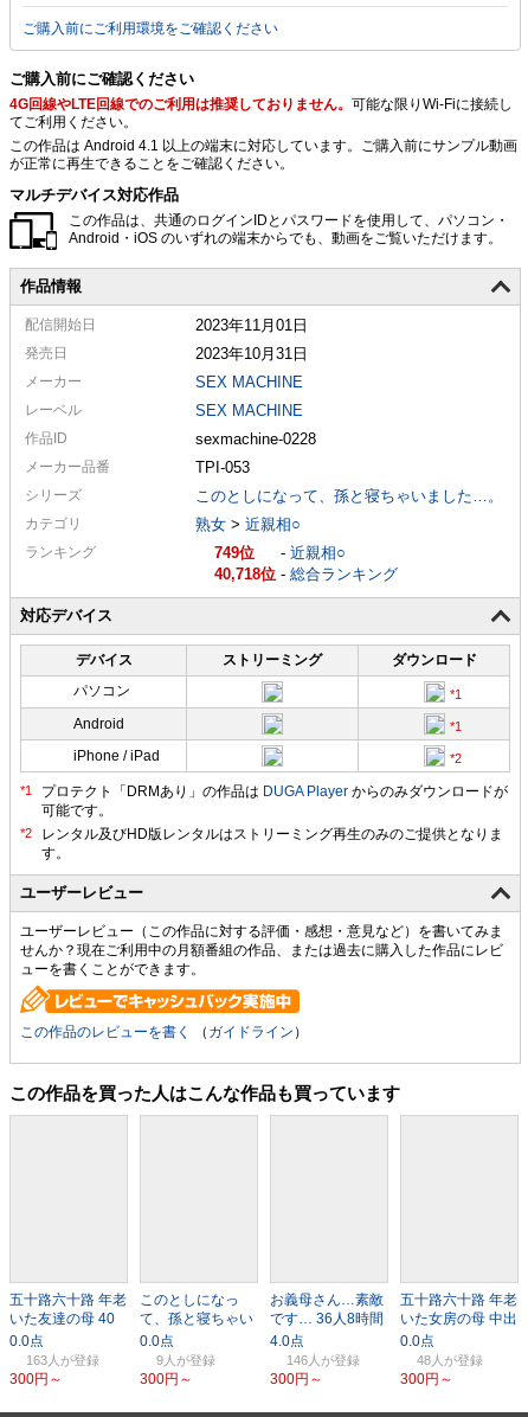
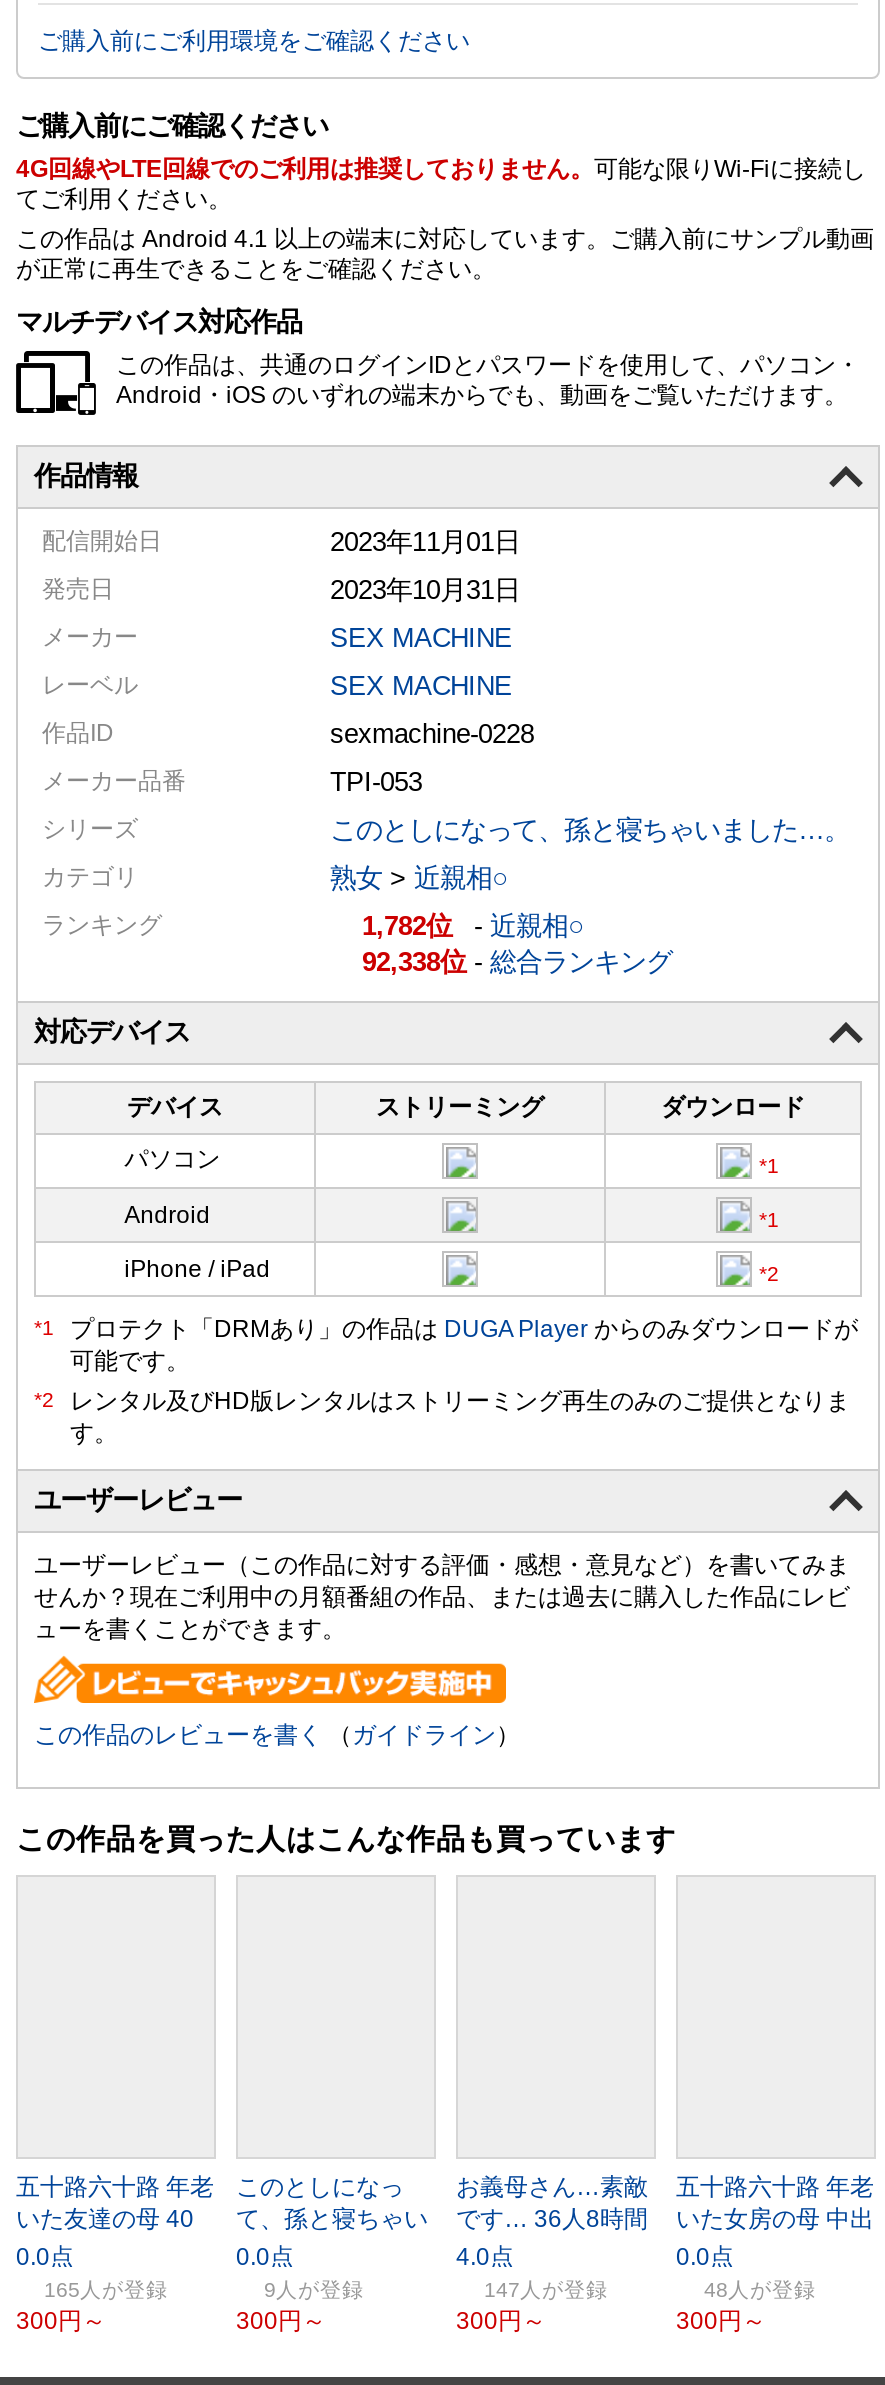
- 749
+ 1,782

- 40,718 -総合ランキング
+ 92,338 -総合ランキング

- 163人
+ 165人

- 146人
+ 147人
